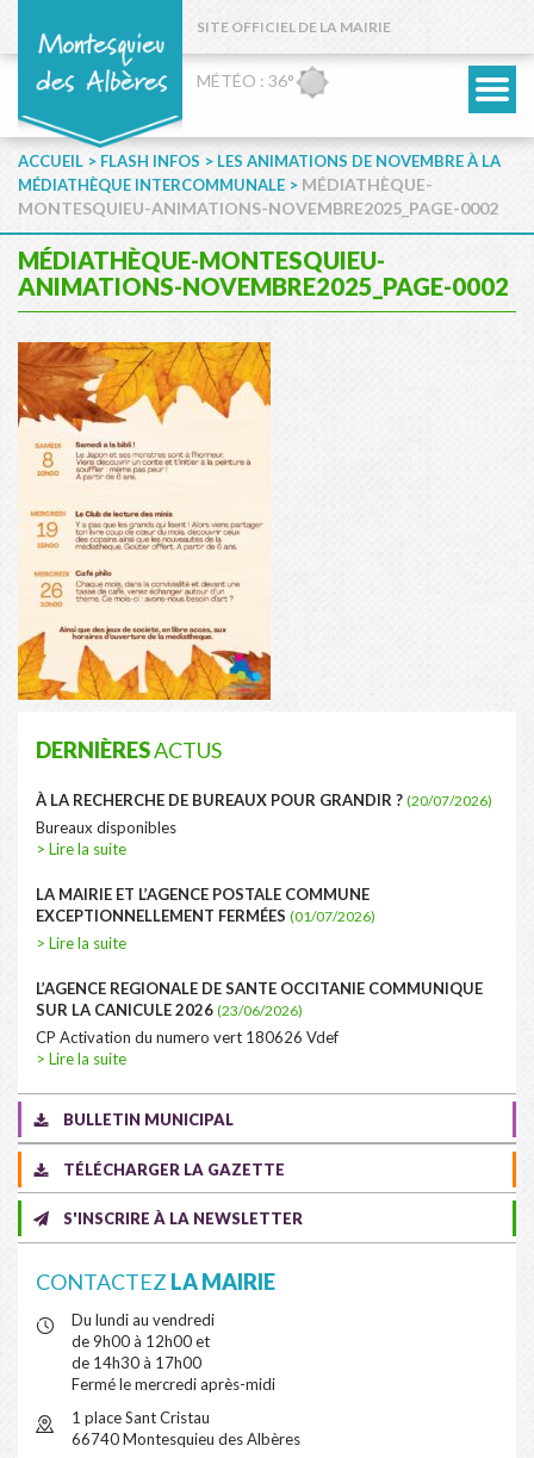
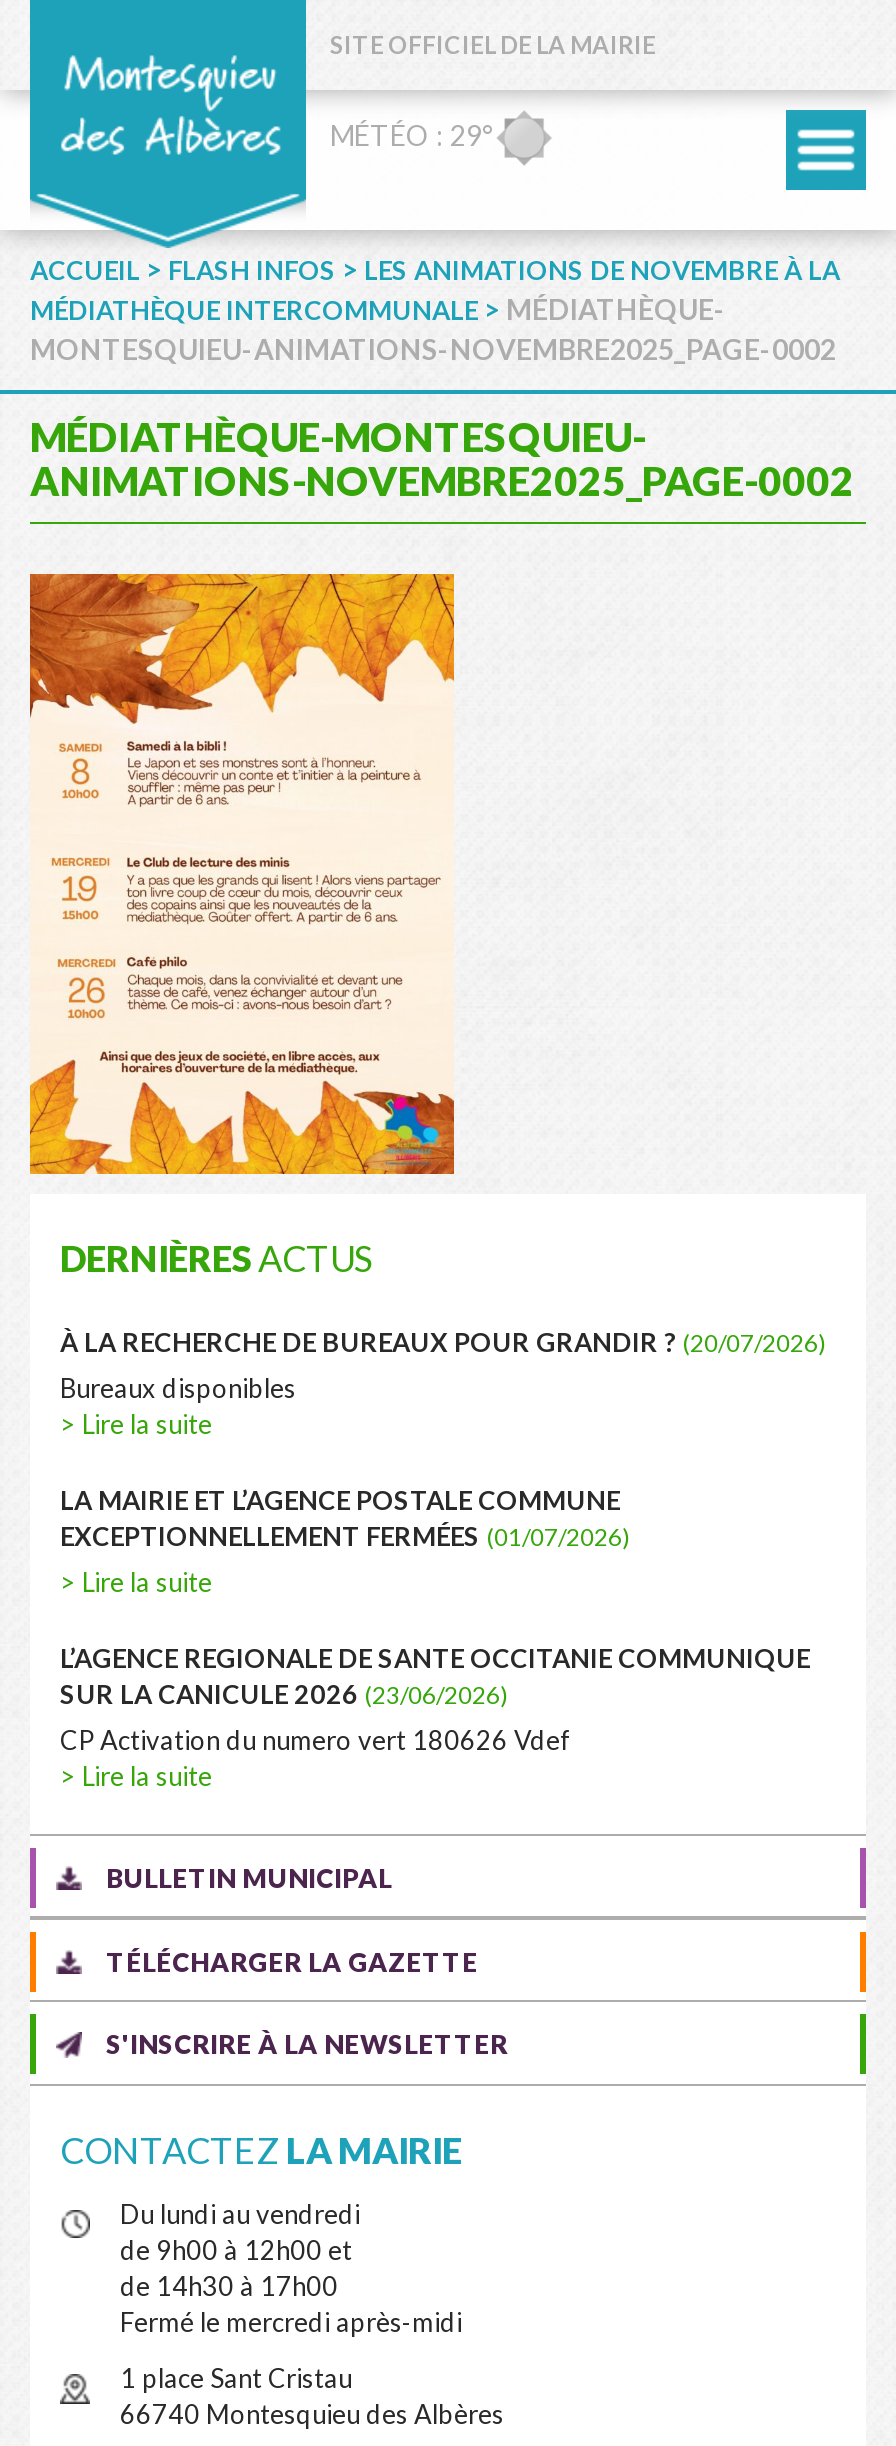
- MÉTÉO : 36°
+ MÉTÉO : 29°
